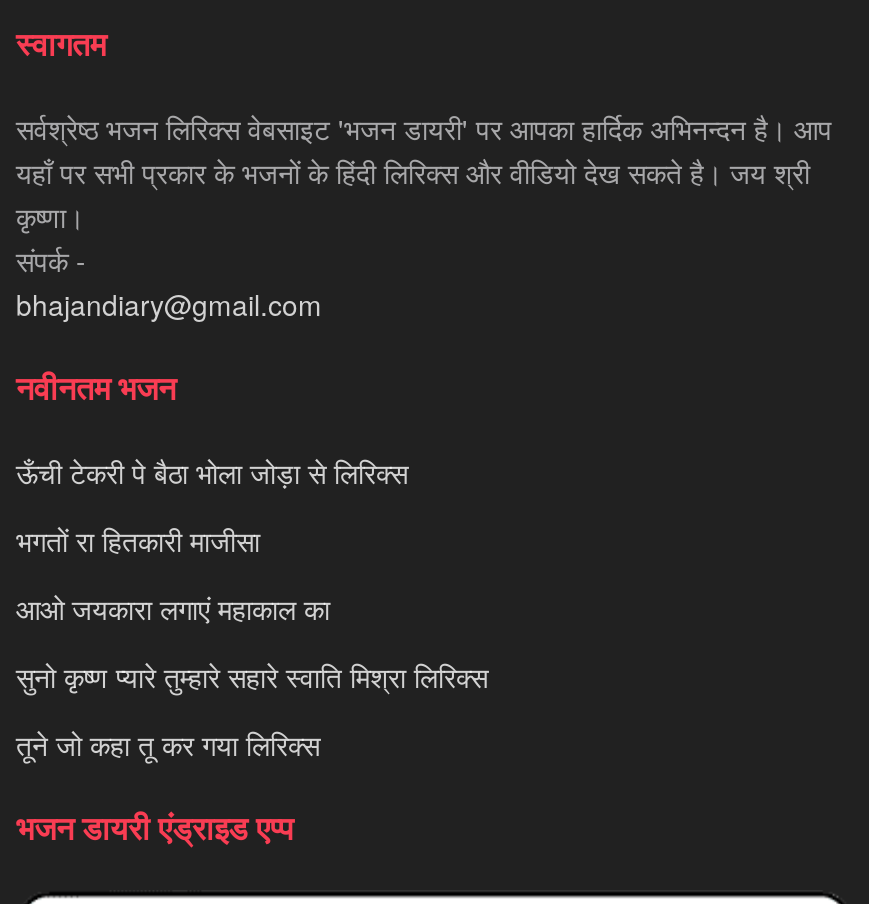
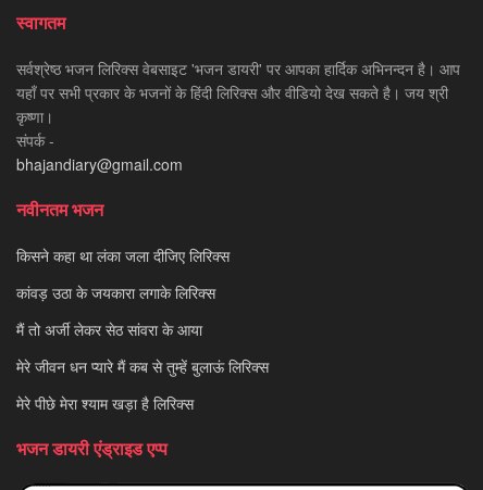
- ऊँची टेकरी पे बैठा भोला जोड़ा से लिरिक्स
+ किसने कहा था लंका जला दीजिए लिरिक्स

- भगतों रा हितकारी माजीसा
+ कांवड़ उठा के जयकारा लगाके लिरिक्स

- आओ जयकारा लगाएं महाकाल का
+ मैं तो अर्जी लेकर सेठ सांवरा के आया

- सुनो कृष्ण प्यारे तुम्हारे सहारे स्वाति मिश्रा लिरिक्स
+ मेरे जीवन धन प्यारे मैं कब से तुम्हें बुलाऊं लिरिक्स

- तूने जो कहा तू कर गया लिरिक्स
+ मेरे पीछे मेरा श्याम खड़ा है लिरिक्स
